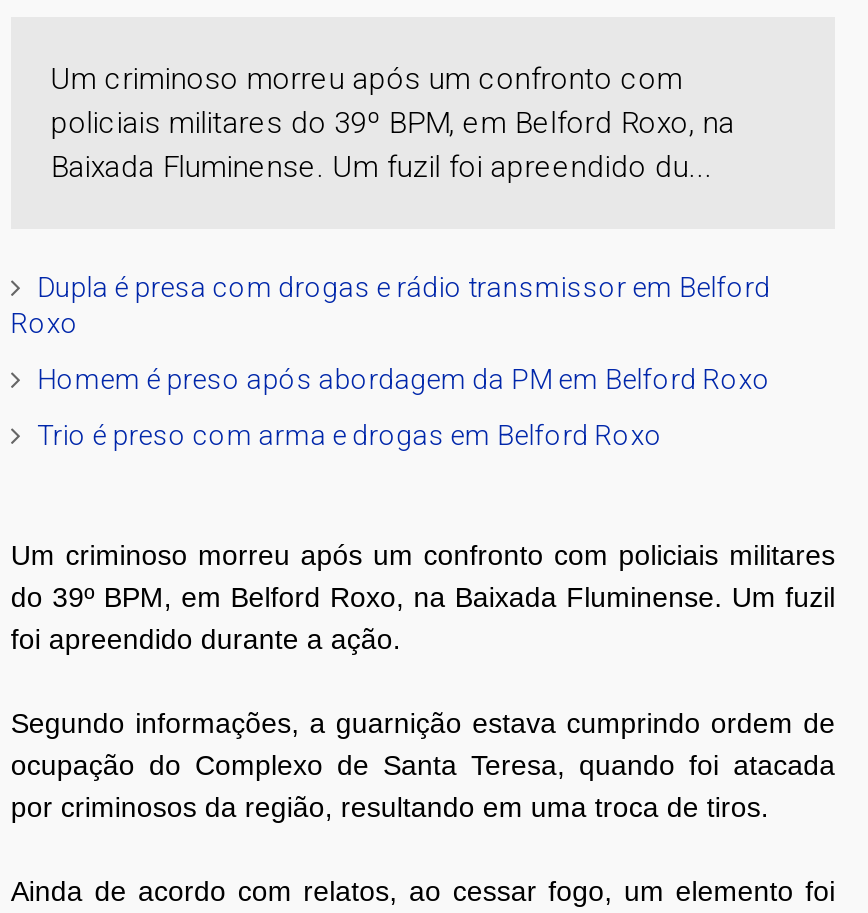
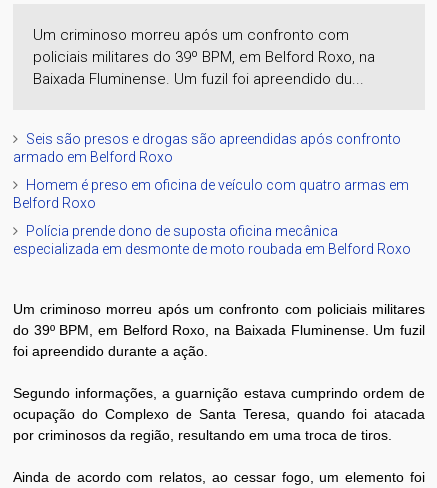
- Dupla é presa com drogas e rádio transmissor em Belford
- Roxo
+ Seis são presos e drogas são apreendidas após confronto
+ armado em Belford Roxo

- Homem é preso após abordagem da PM em Belford Roxo
+ Homem é preso em oficina de veículo com quatro armas em
+ Belford Roxo

- Trio é preso com arma e drogas em Belford Roxo
+ Polícia prende dono de suposta oficina mecânica
+ especializada em desmonte de moto roubada em Belford Roxo
